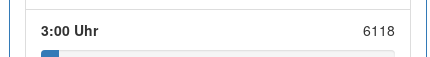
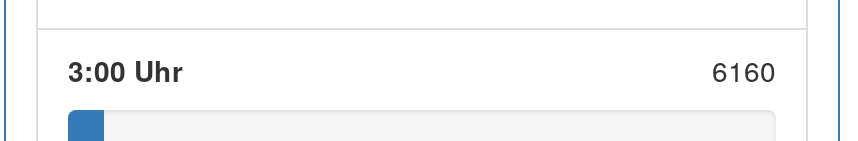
- 6118
+ 6160
